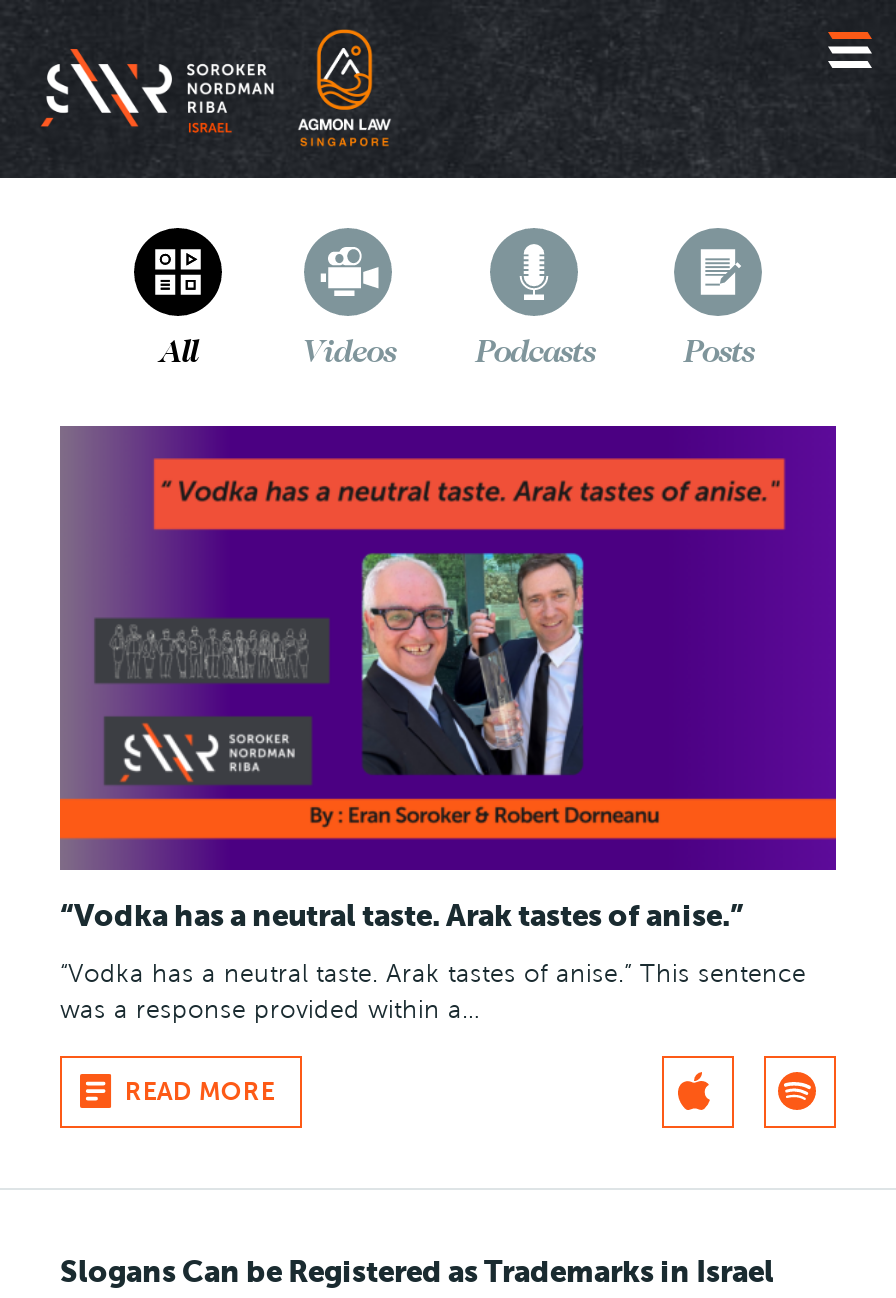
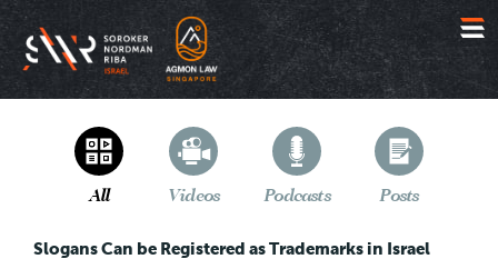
- [image]
- “Vodka has a neutral taste. Arak tastes of anise.”
- “Vodka has a neutral taste. Arak tastes of anise.” This sentence
- was a response provided within a…
- READ MORE

- [image]

- [image]
